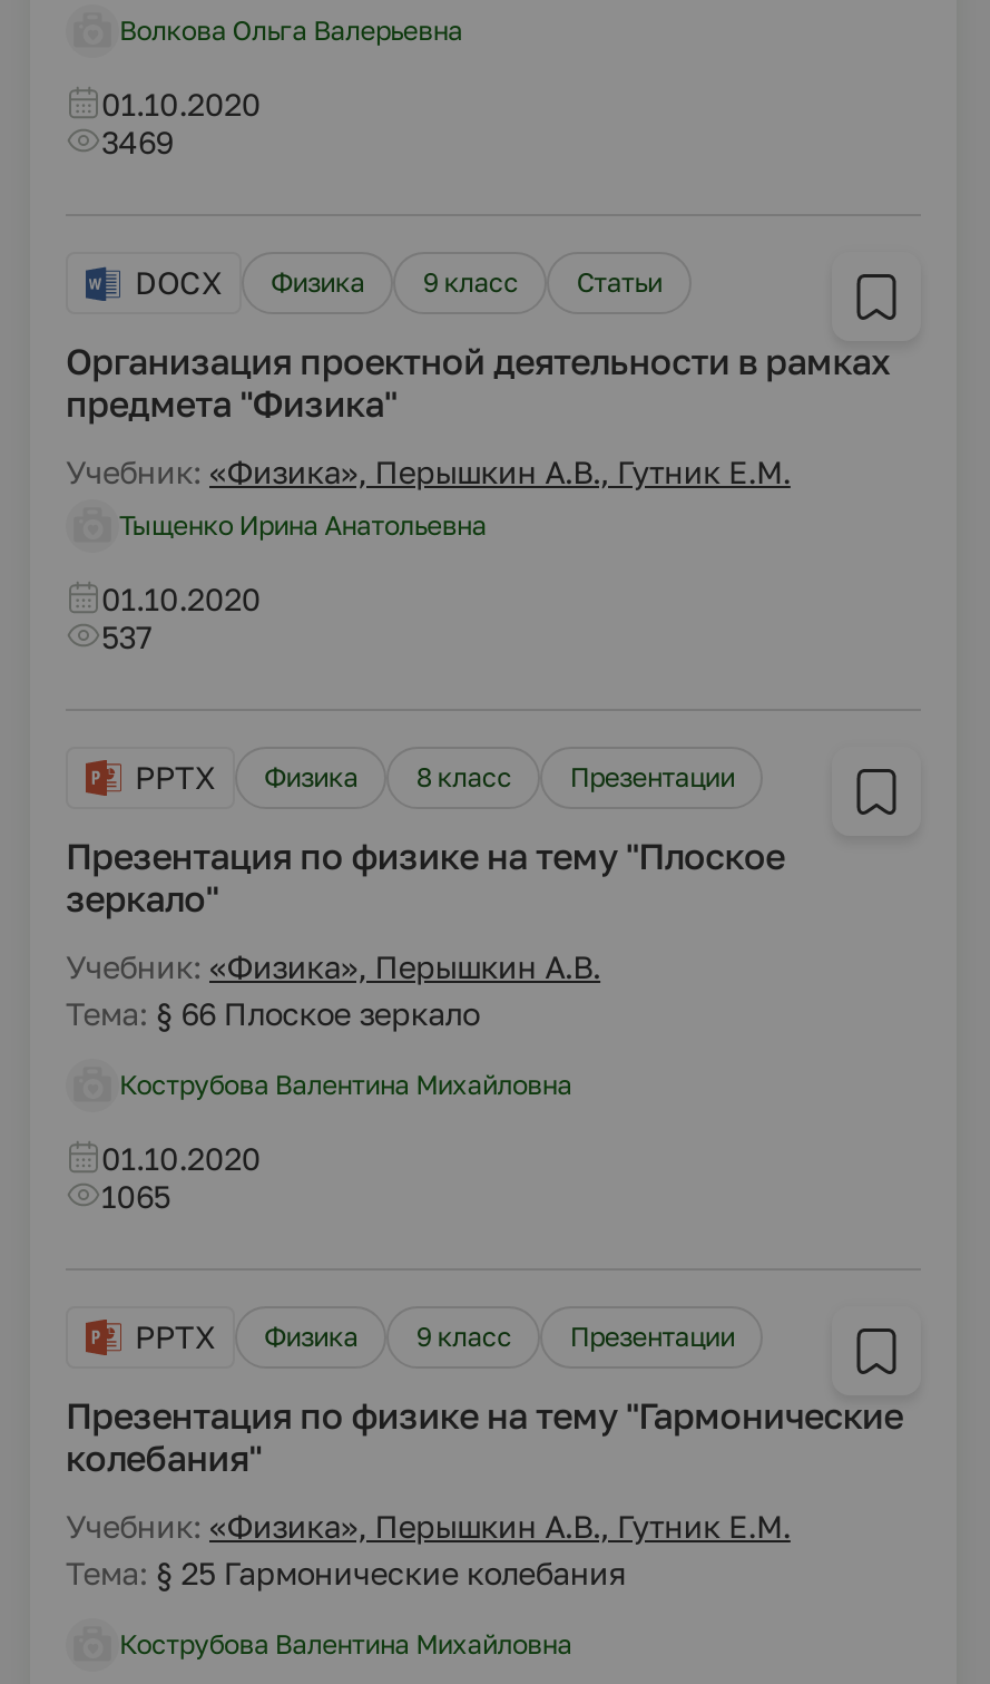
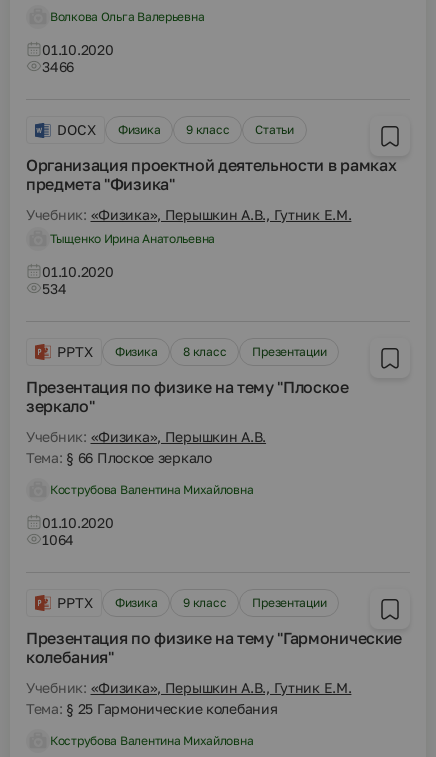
- 3469
+ 3466

- 537
+ 534

- 1065
+ 1064
